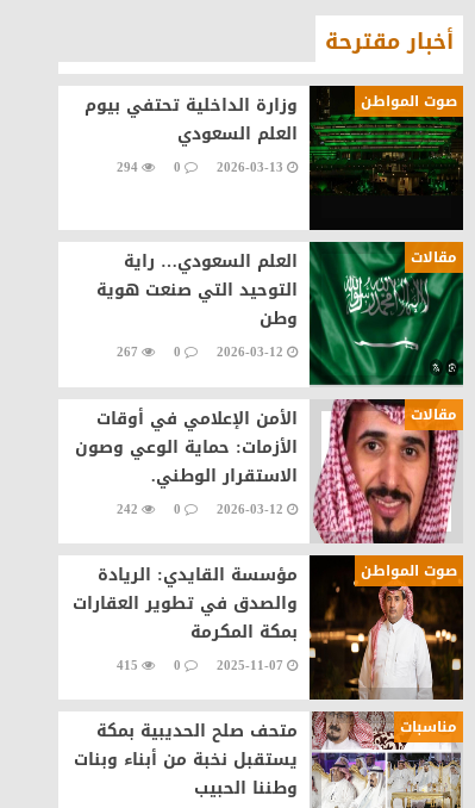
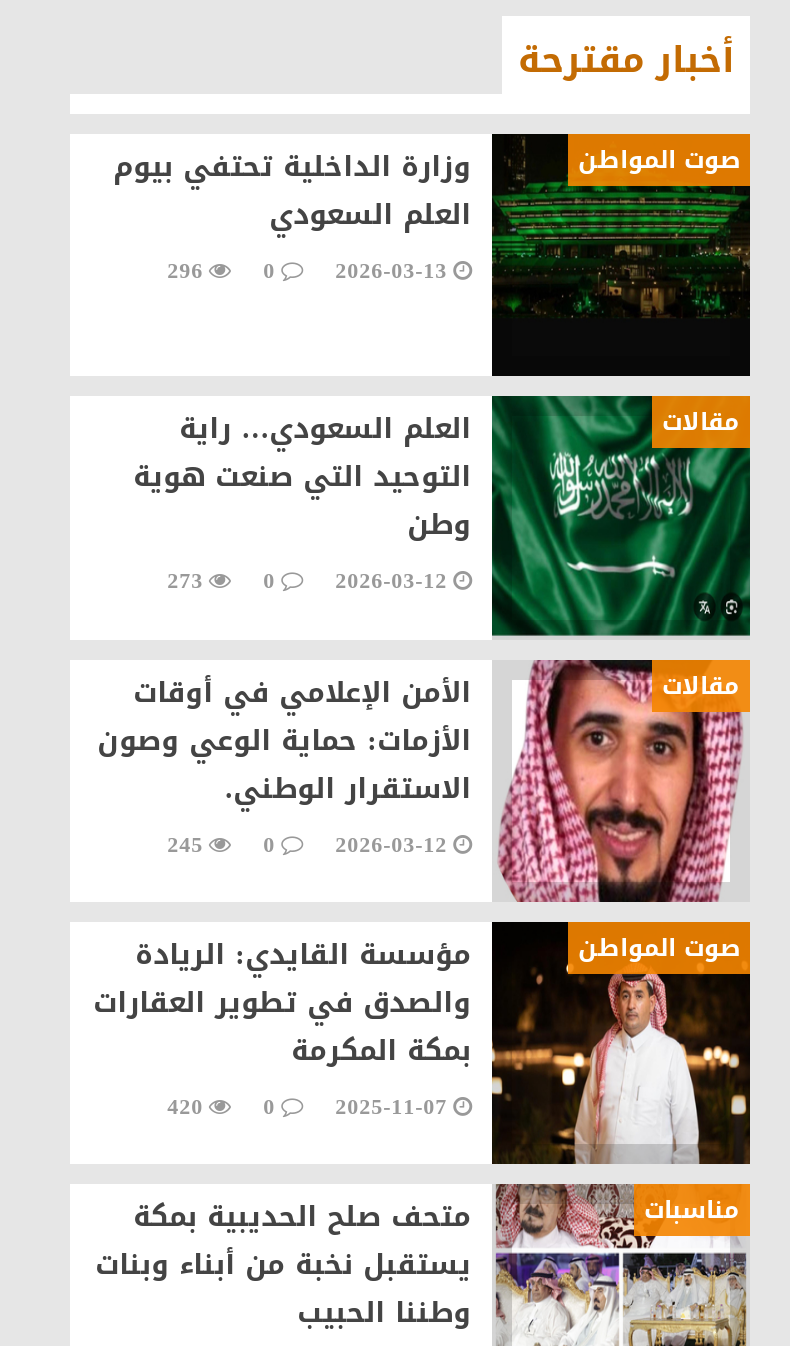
- 294 0 2026-03-13
+ 296 0 2026-03-13

- 267 0 2026-03-12
+ 273 0 2026-03-12

- 242 0 2026-03-12
+ 245 0 2026-03-12

- 415 0 2025-11-07
+ 420 0 2025-11-07
